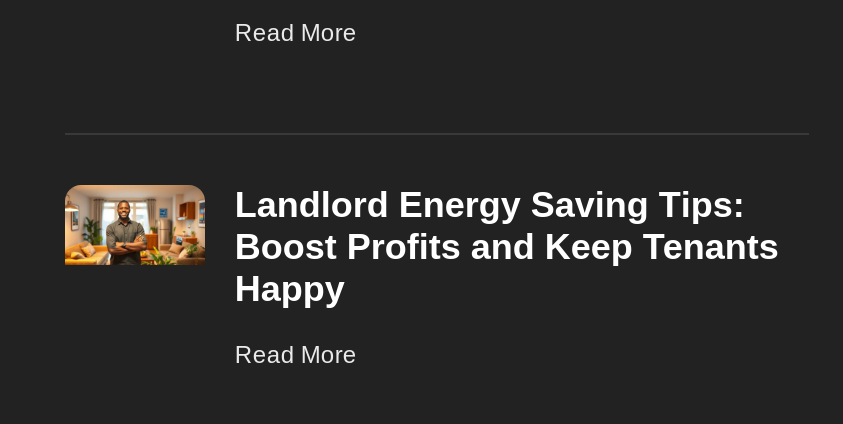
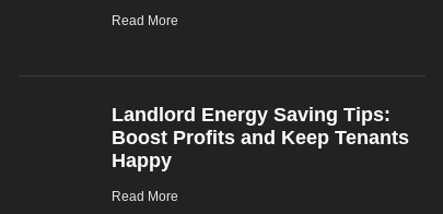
- [image]
